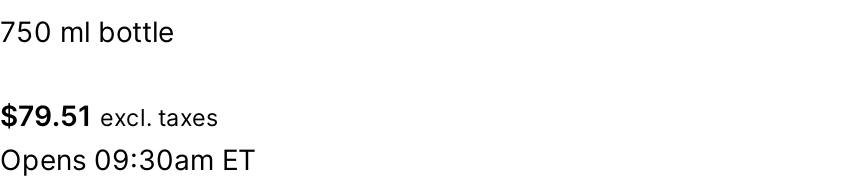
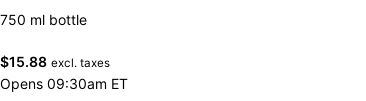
- $79.51 excl. taxes
+ $15.88 excl. taxes
